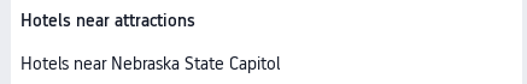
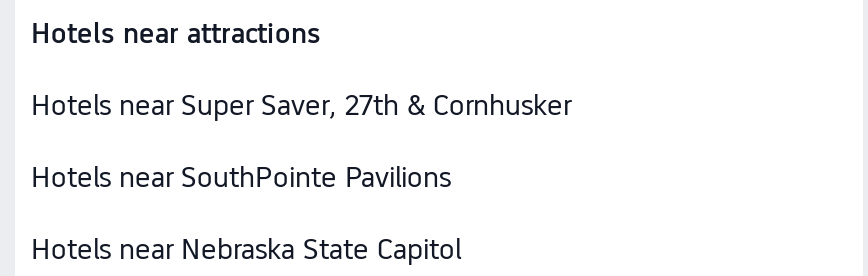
+ Hotels near Super Saver, 27th & Cornhusker
+ Hotels near SouthPointe Pavilions
